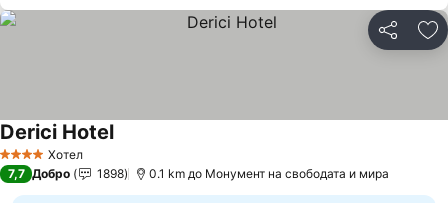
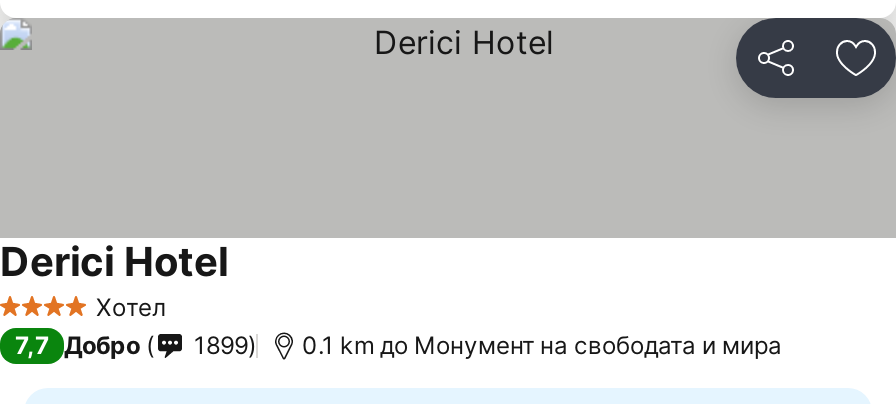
- 1898
+ 1899
